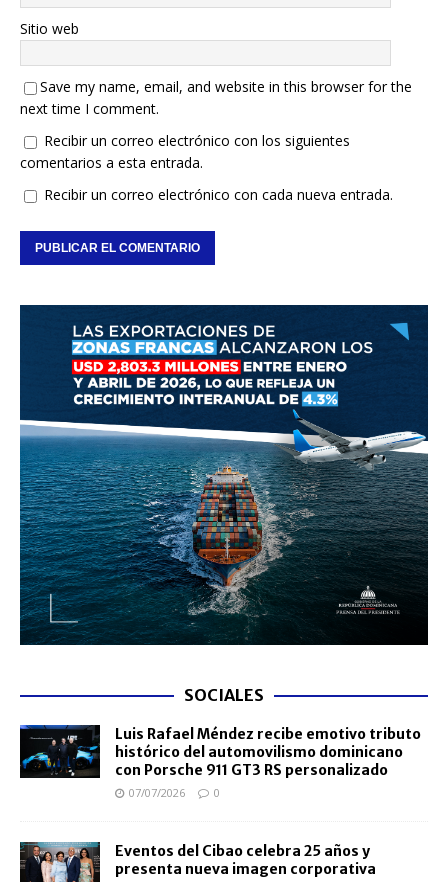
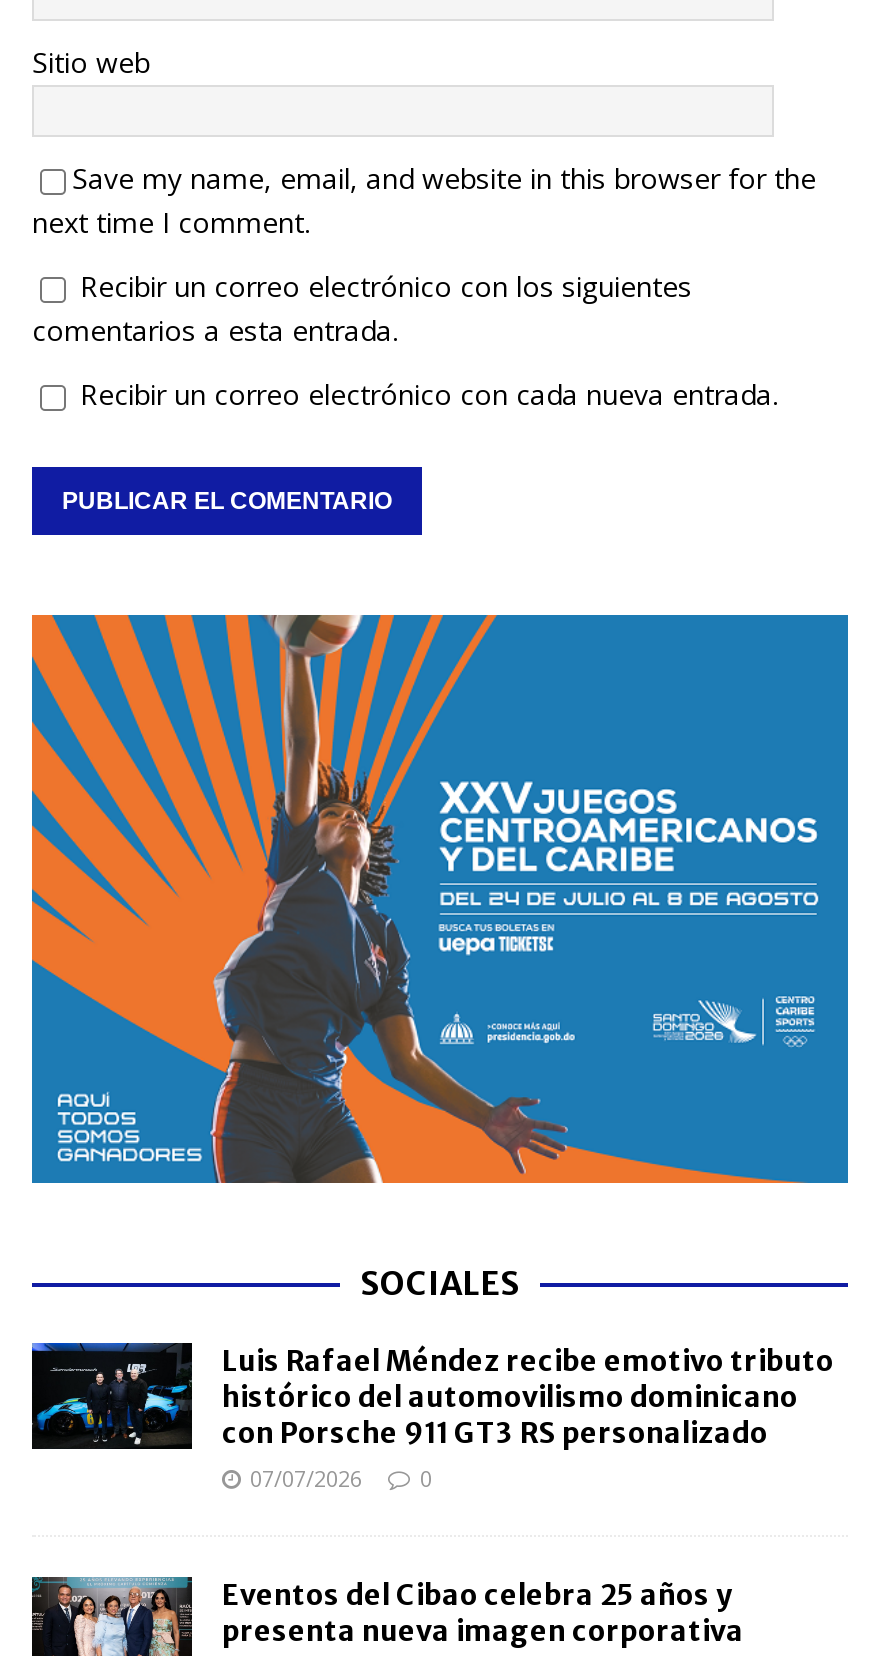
- [image]
+ [image]
